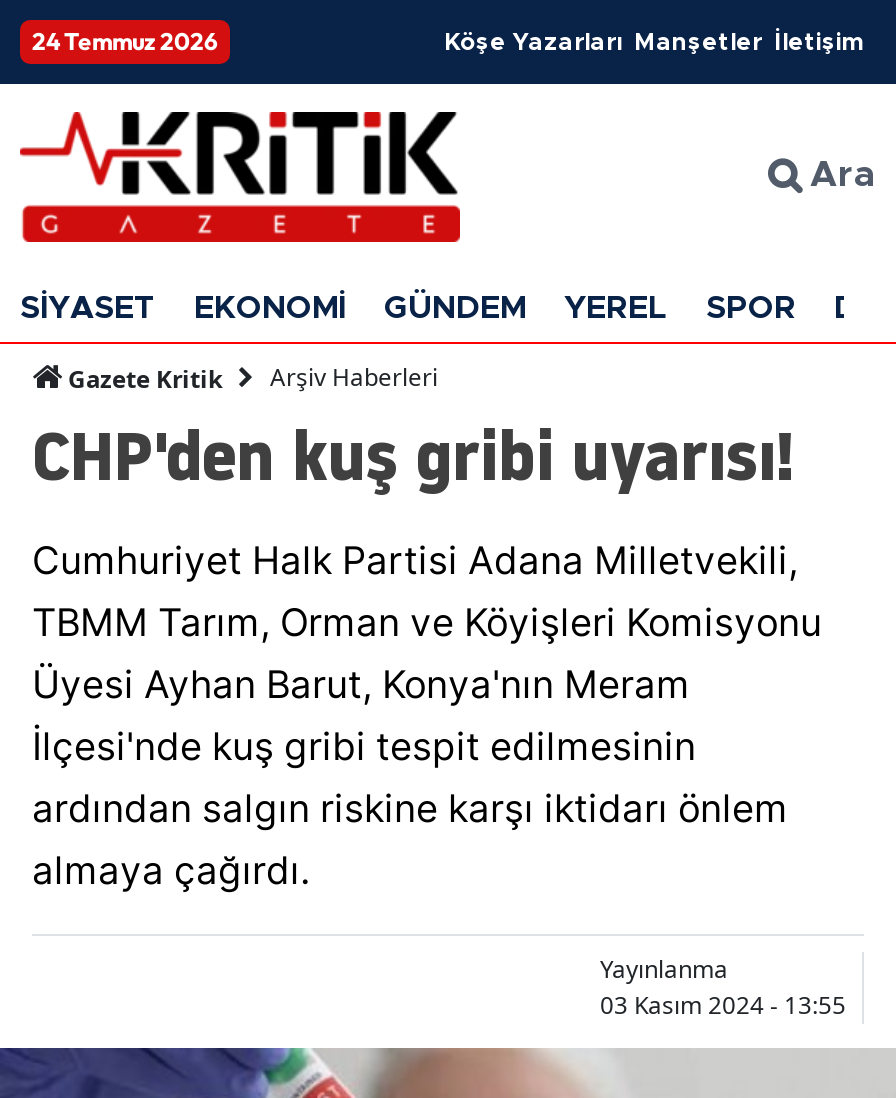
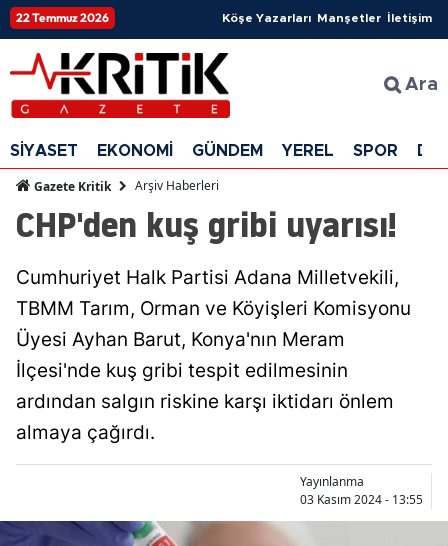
- 24 Temmuz 2026
+ 22 Temmuz 2026
